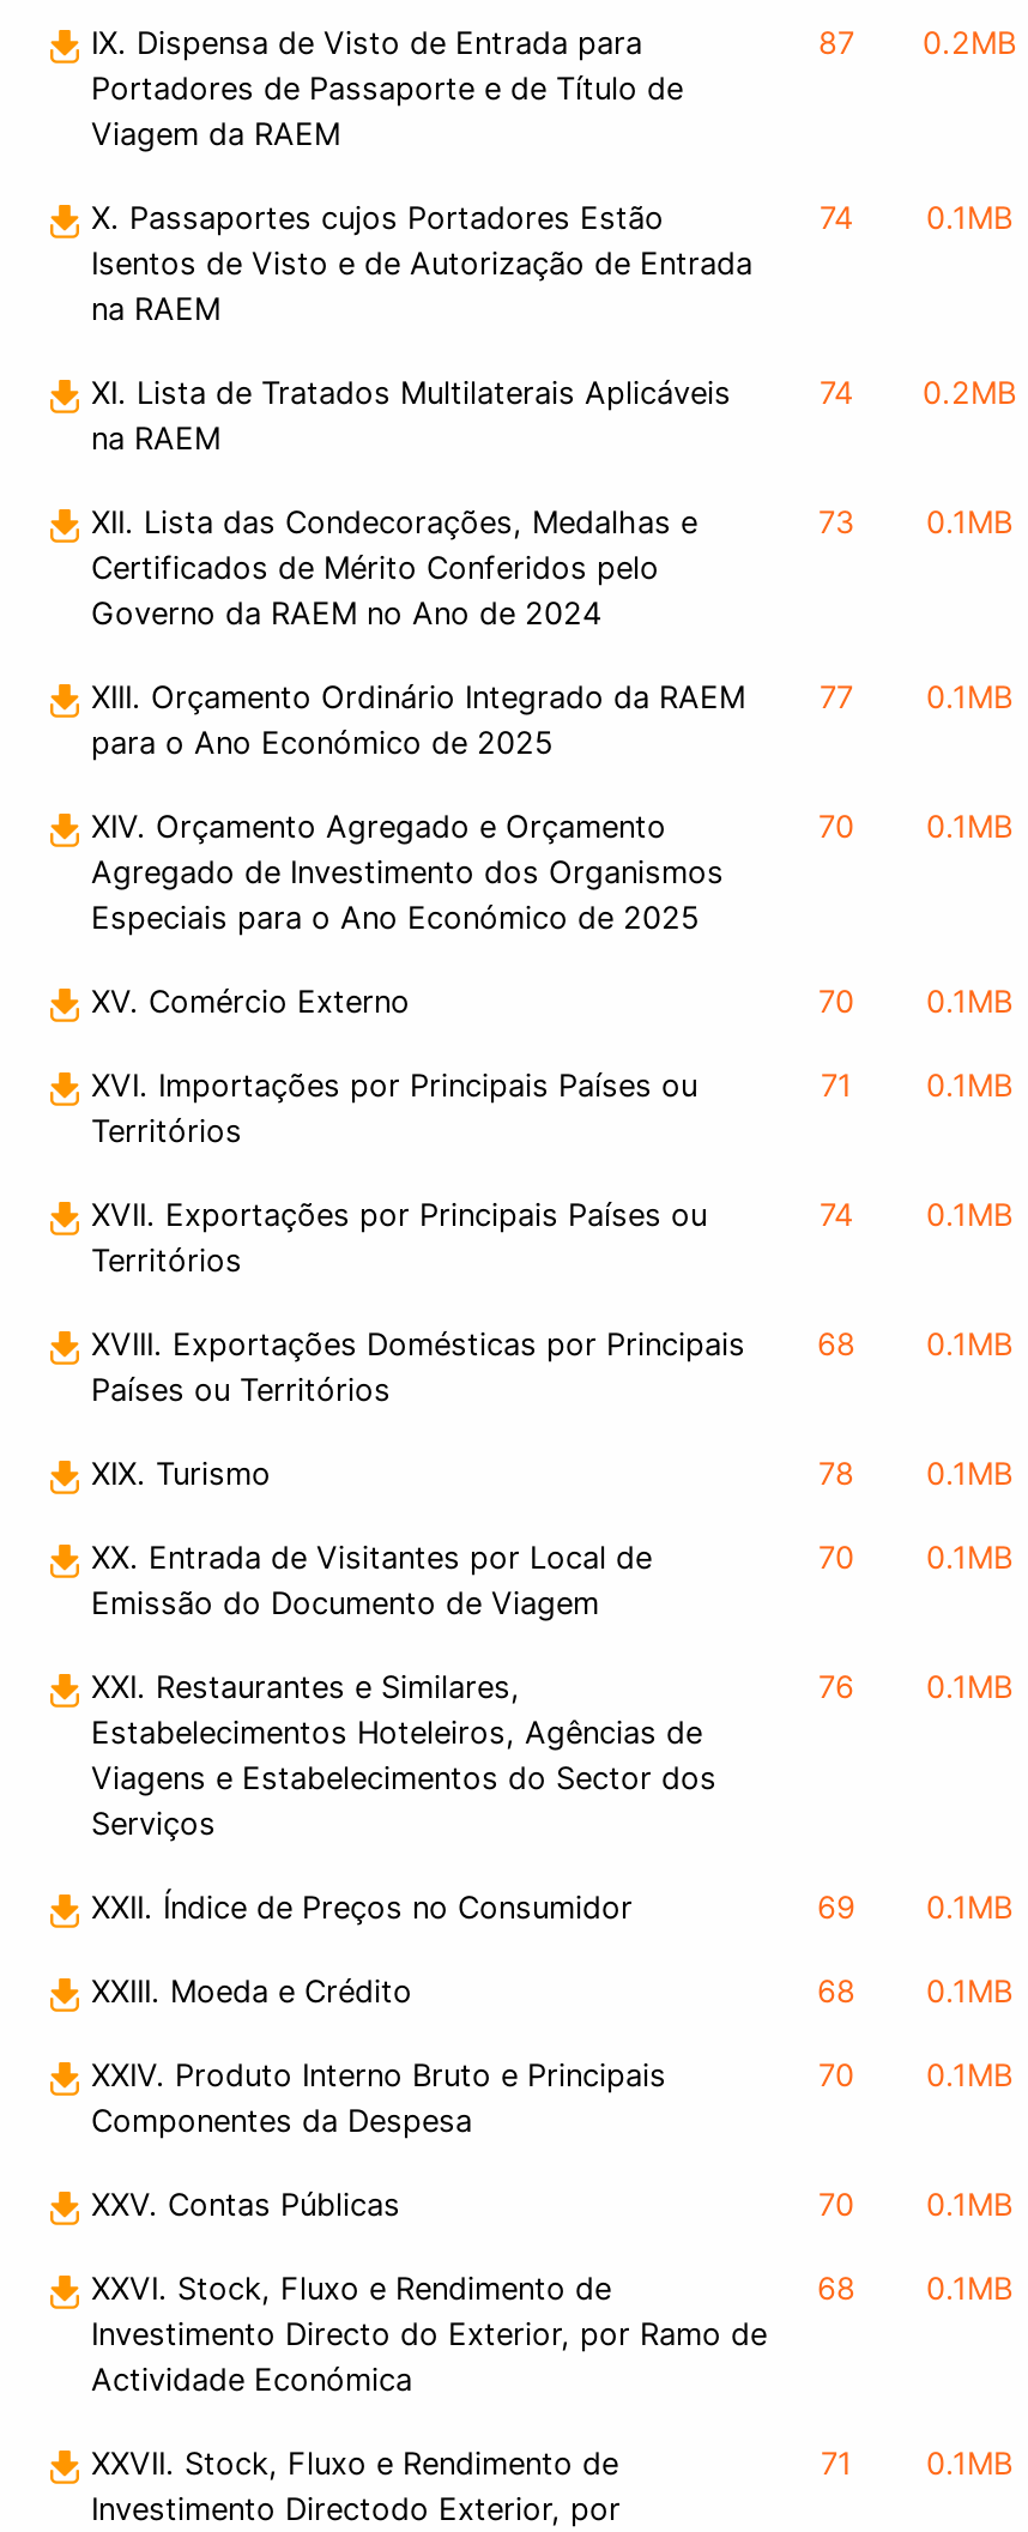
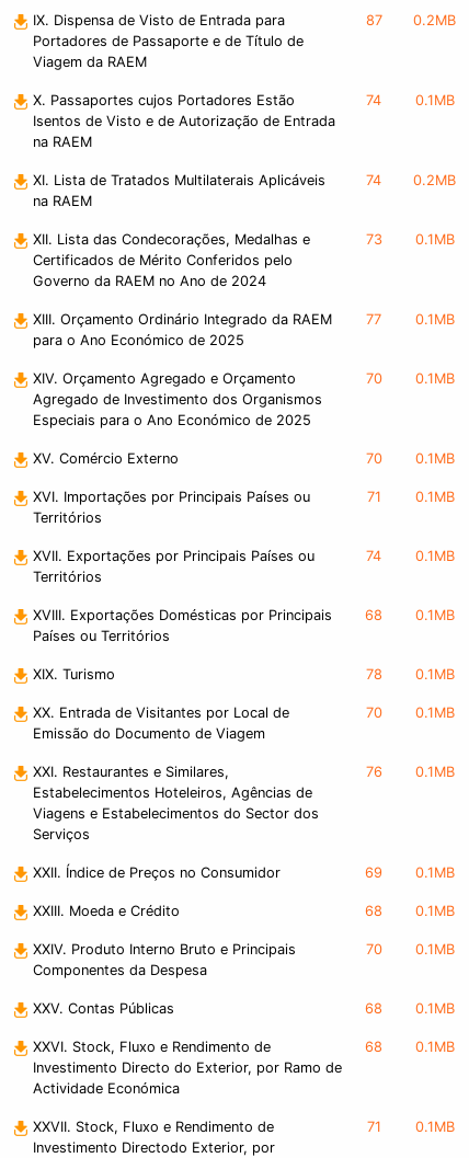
- 70 0.1MB
+ 68 0.1MB
